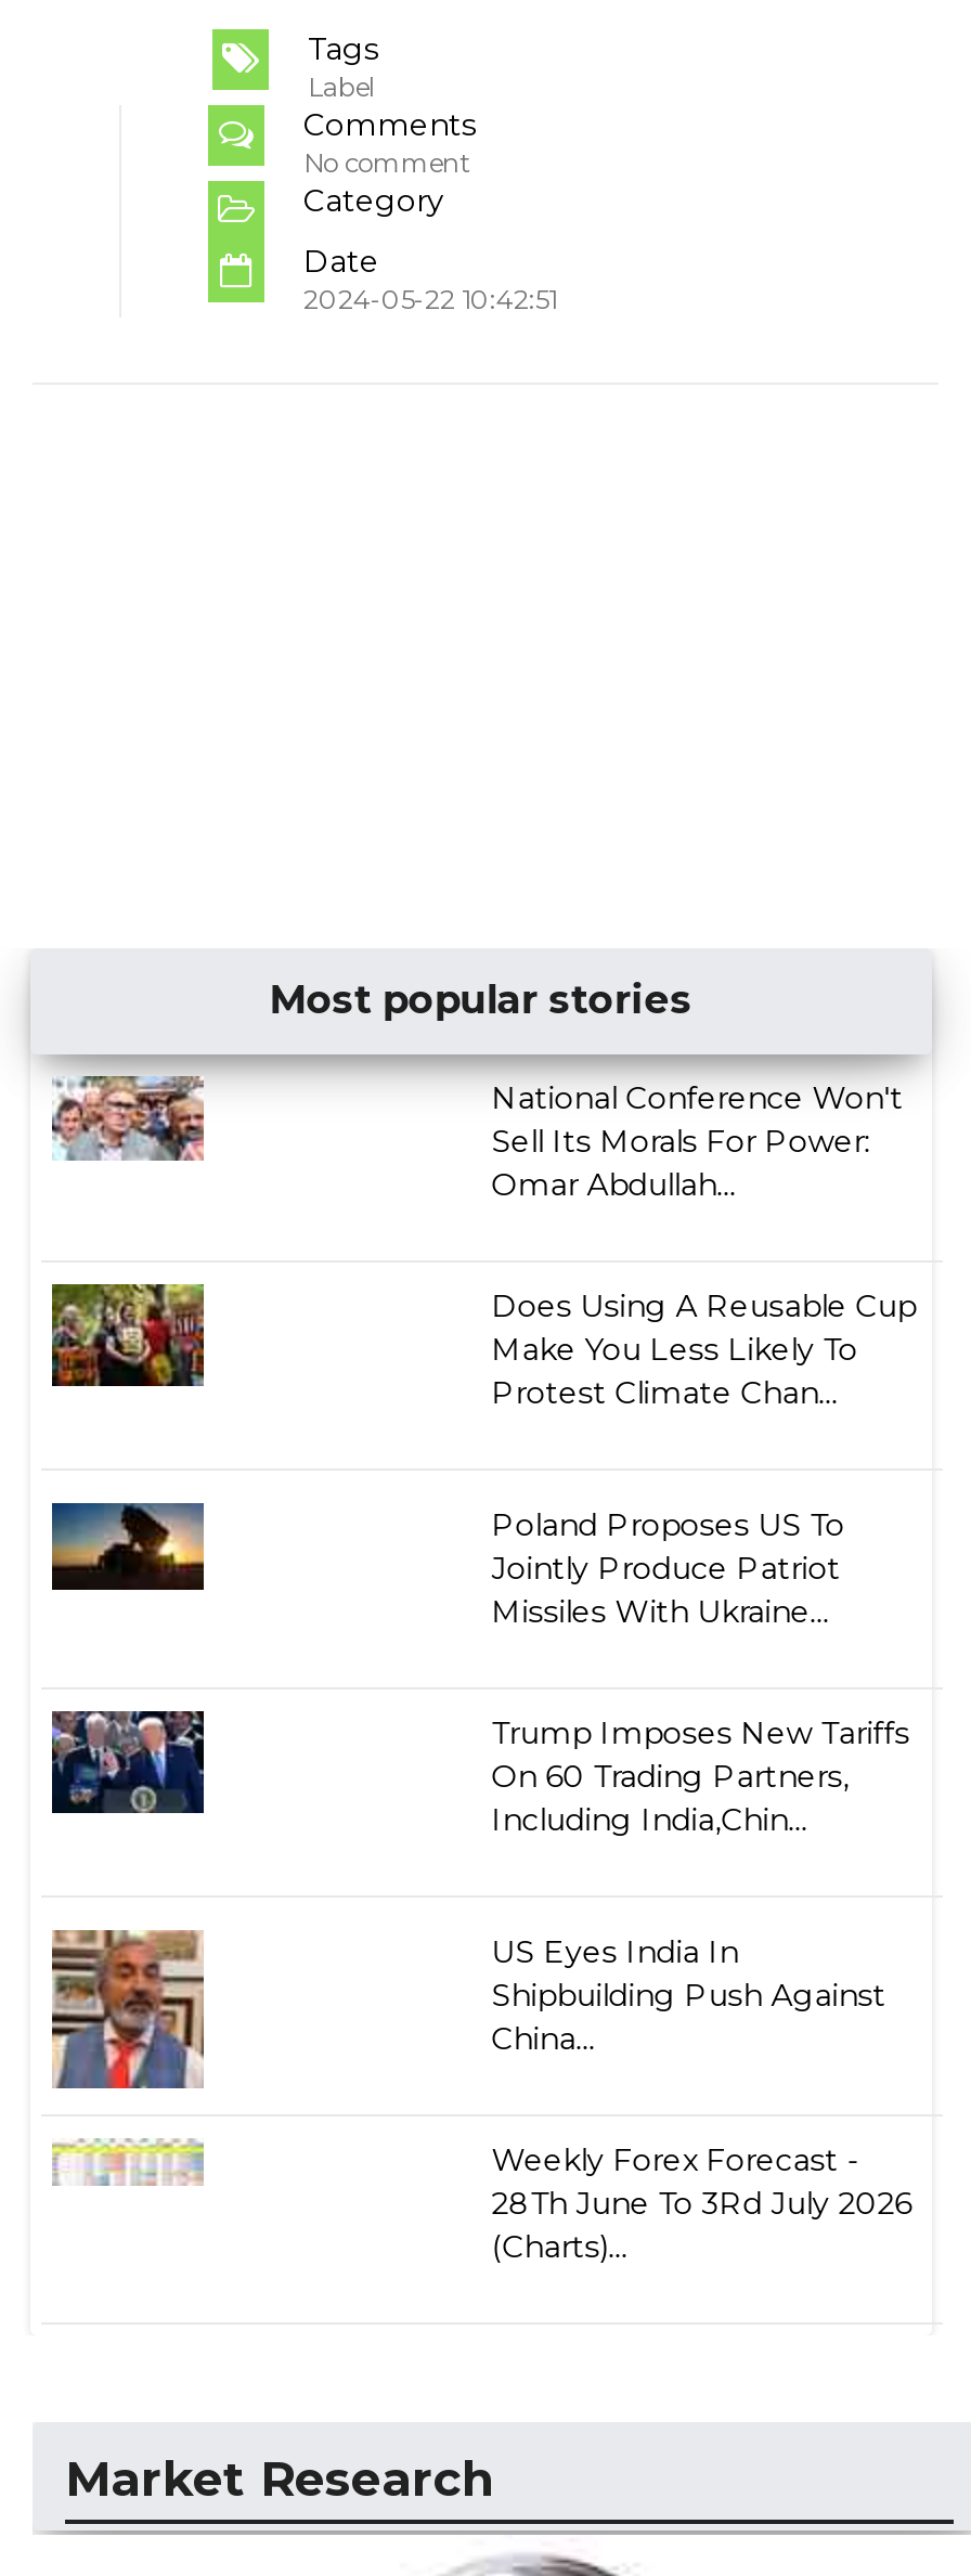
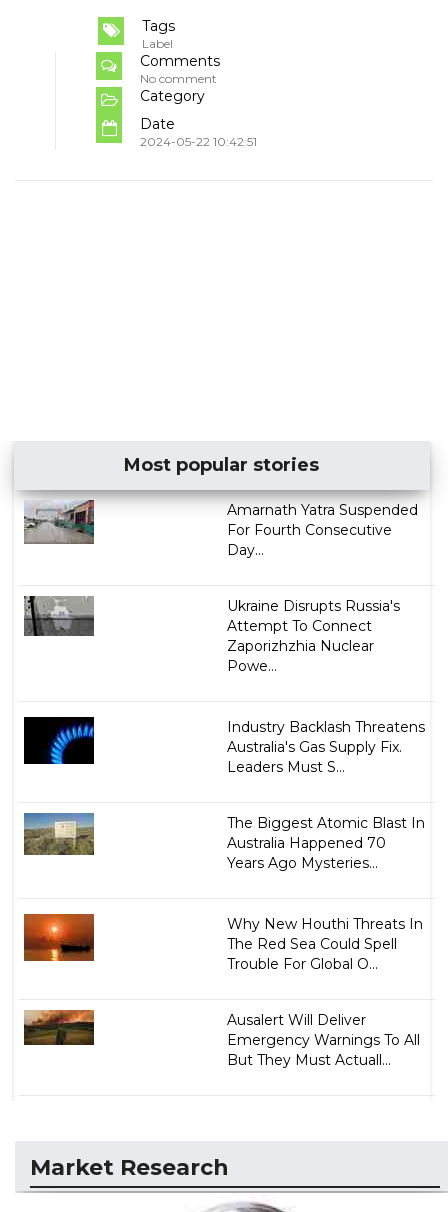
- [image]
+ [image]

- National Conference Won't
- Sell Its Morals For Power:
- Omar Abdullah...
+ Amarnath Yatra Suspended
+ For Fourth Consecutive
+ Day...

- [image]
+ [image]

- Does Using A Reusable Cup
- Make You Less Likely To
- Protest Climate Chan...
+ Ukraine Disrupts Russia's
+ Attempt To Connect
+ Zaporizhzhia Nuclear
+ Powe...

- [image]
+ [image]

- Poland Proposes US To
- Jointly Produce Patriot
- Missiles With Ukraine...
+ Industry Backlash Threatens
+ Australia's Gas Supply Fix.
+ Leaders Must S...

- [image]
+ [image]

- Trump Imposes New Tariffs
- On 60 Trading Partners,
- Including India,Chin...
+ The Biggest Atomic Blast In
+ Australia Happened 70
+ Years Ago Mysteries...

- [image]
+ [image]

- US Eyes India In
- Shipbuilding Push Against
- China...
+ Why New Houthi Threats In
+ The Red Sea Could Spell
+ Trouble For Global O...

- [image]
+ [image]

- Weekly Forex Forecast -
- 28Th June To 3Rd July 2026
- (Charts)...
+ Ausalert Will Deliver
+ Emergency Warnings To All
+ But They Must Actuall...
